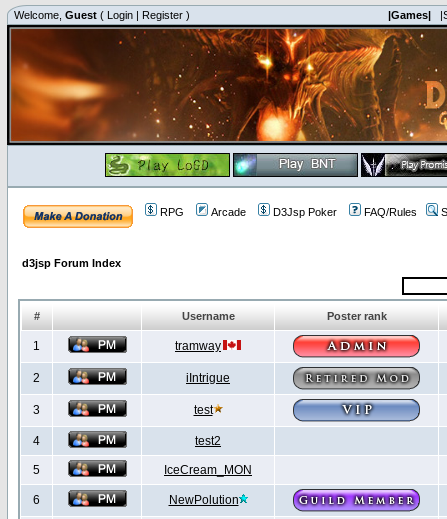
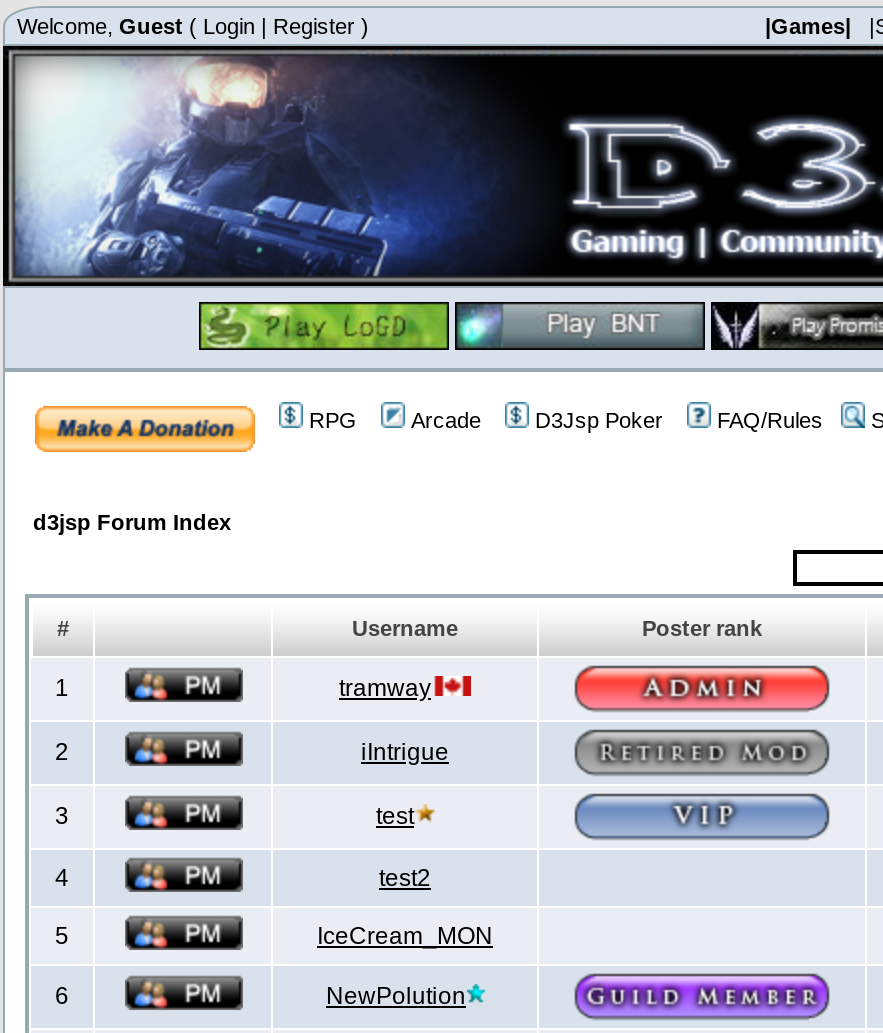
- [image]
+ [image]
